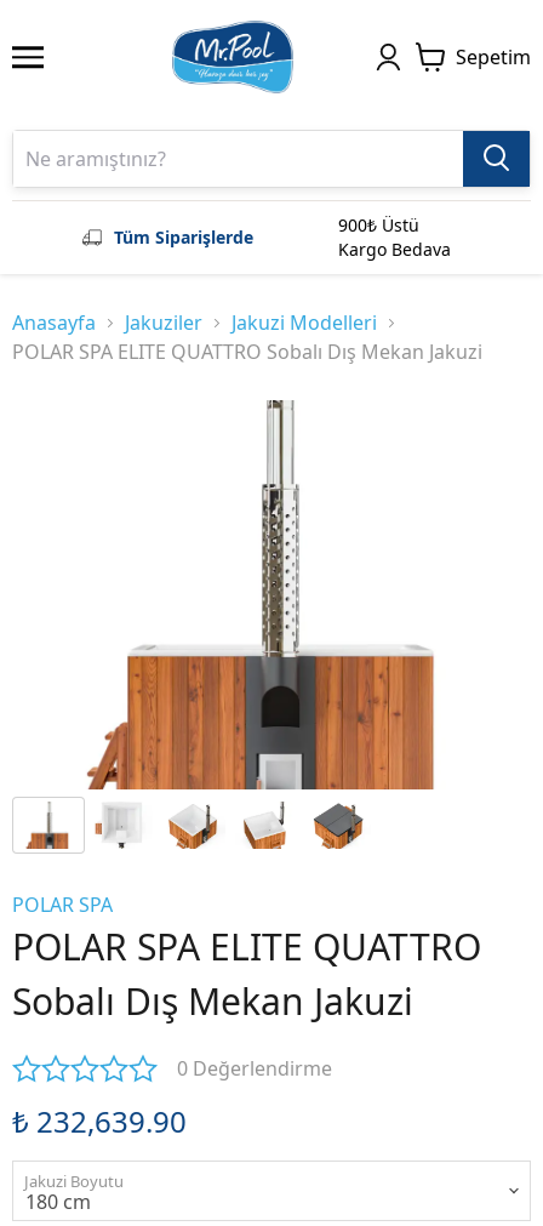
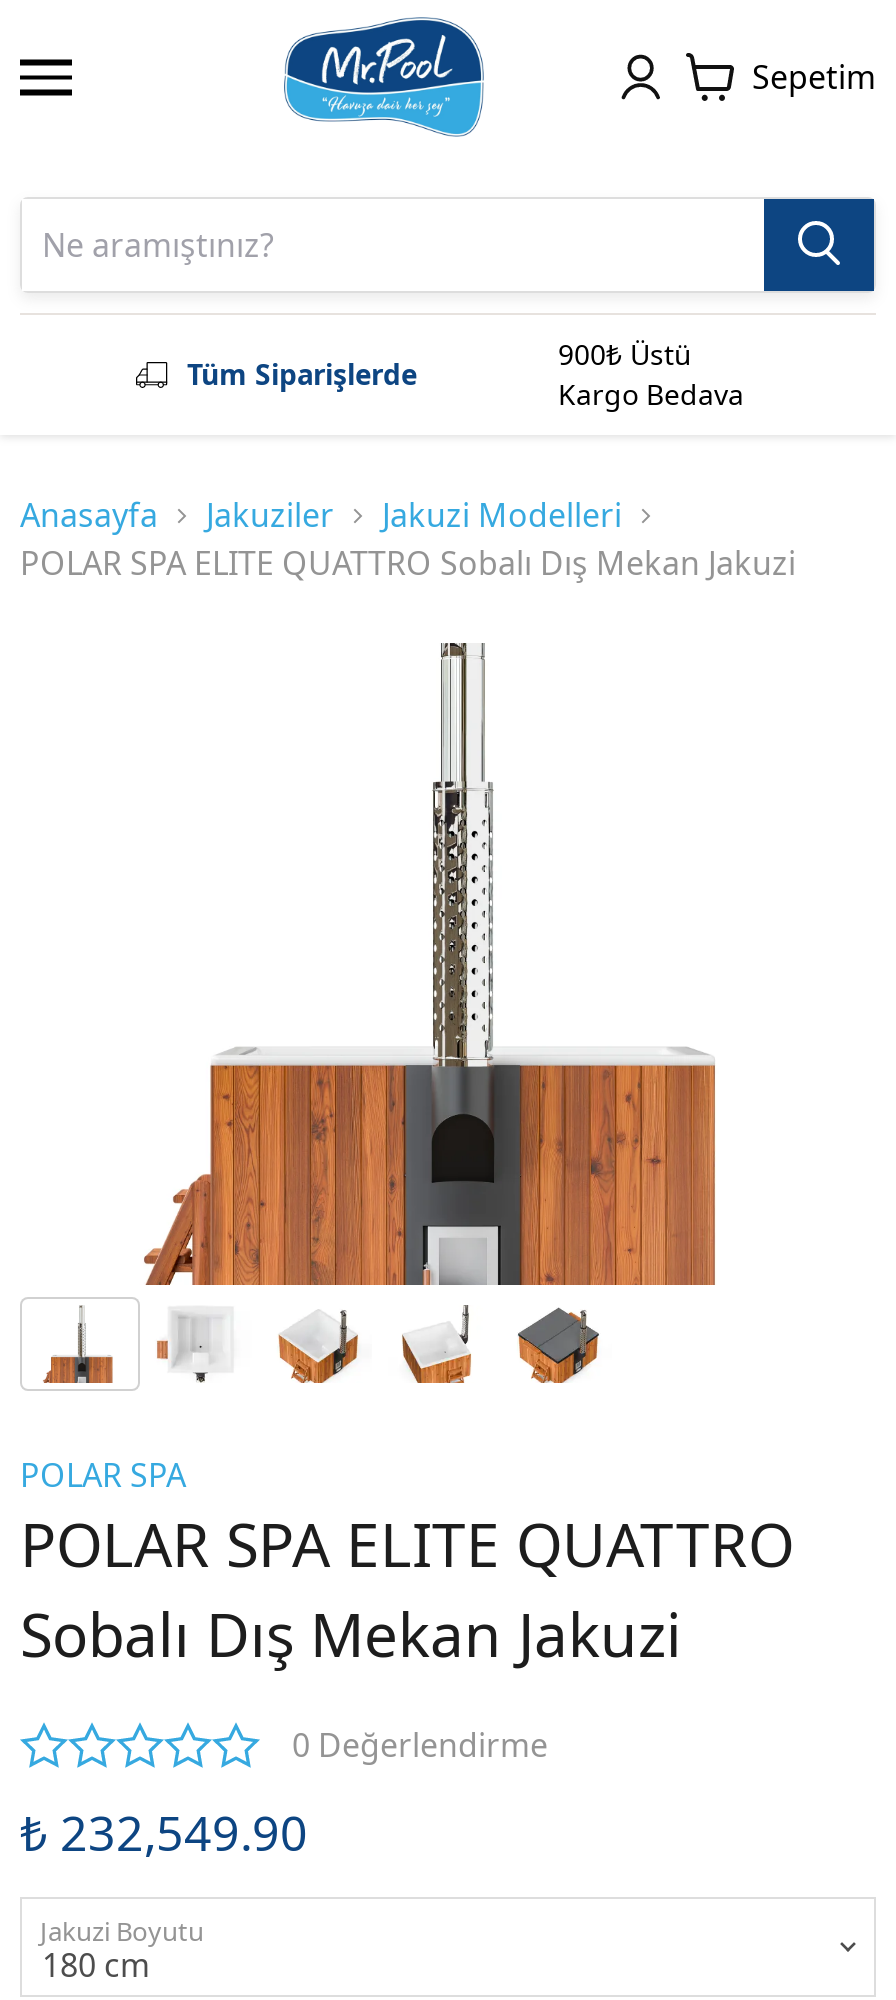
- ₺ 232,639.90
+ ₺ 232,549.90
